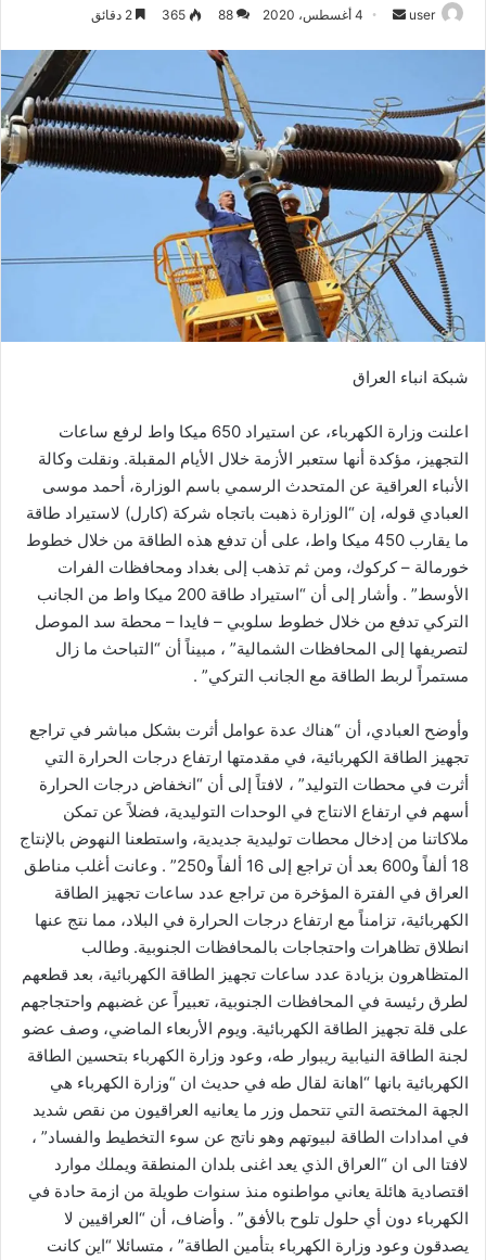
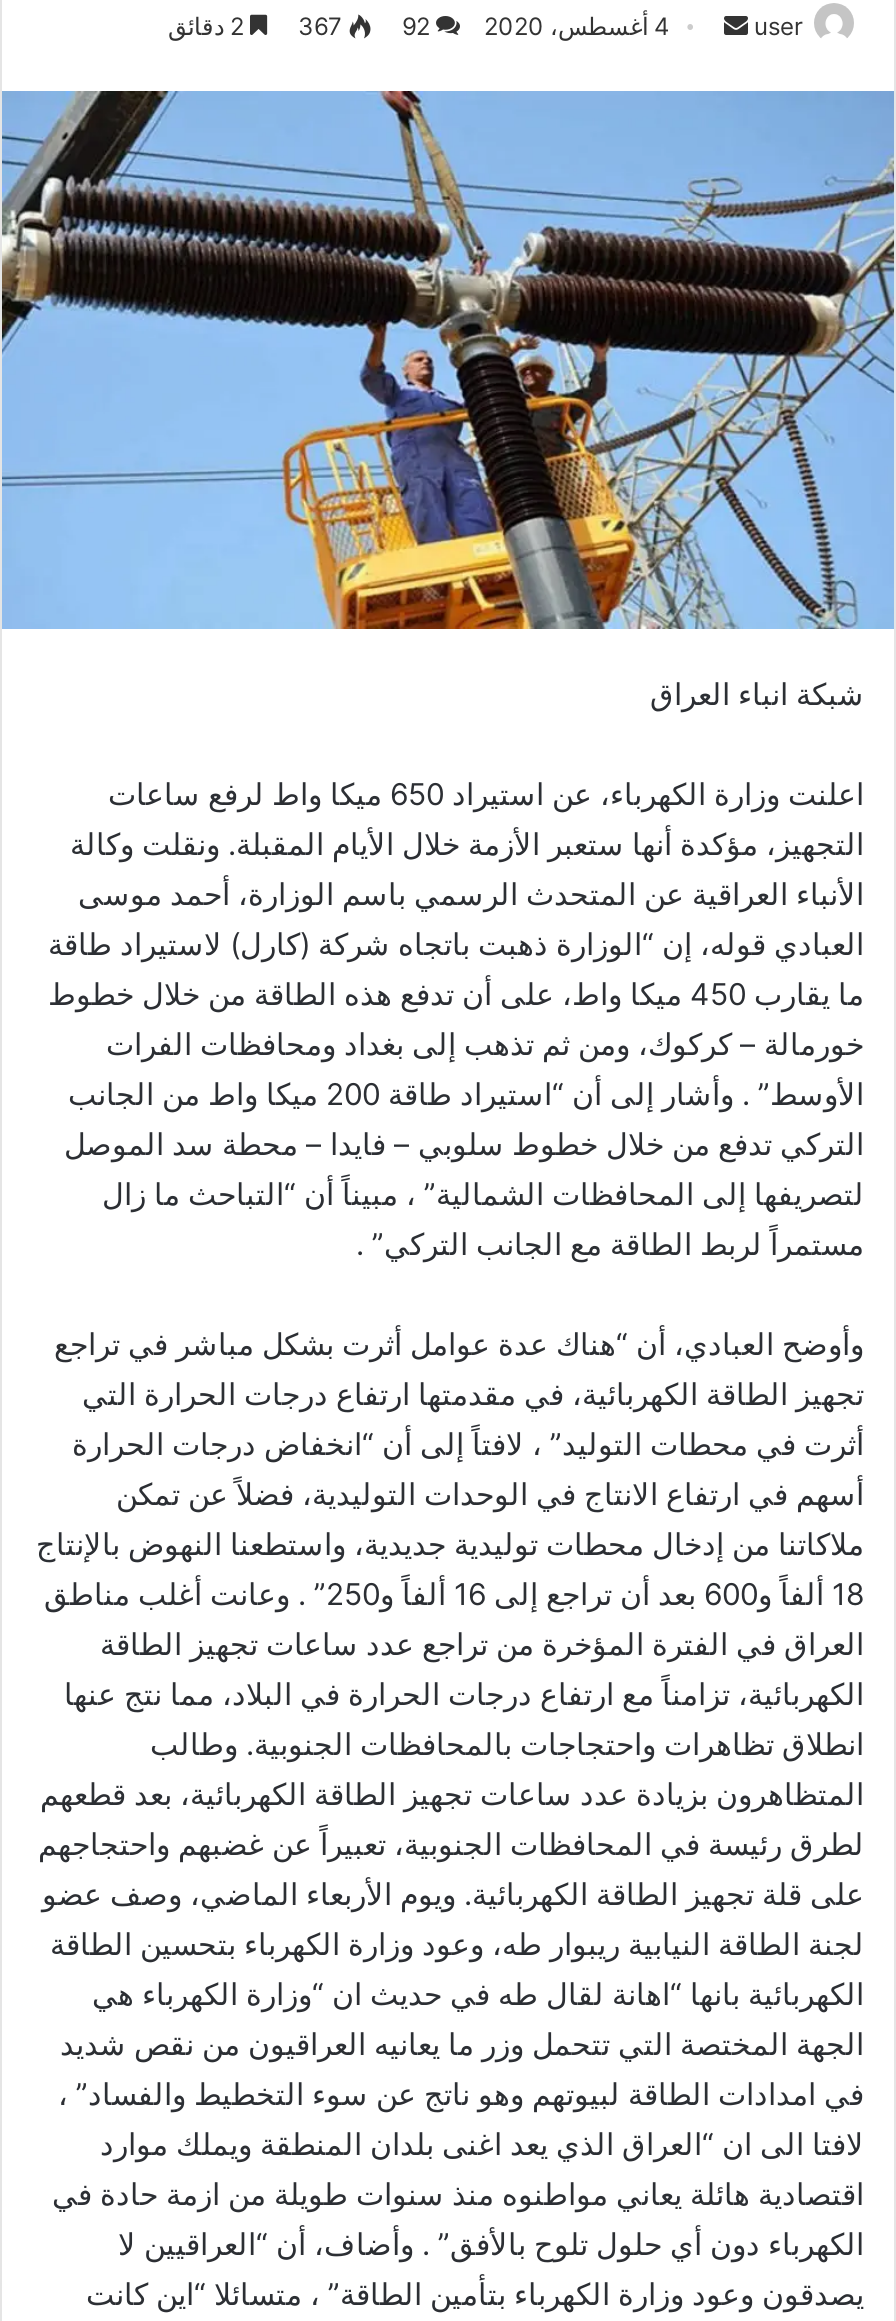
- 365
+ 367

- 88
+ 92
